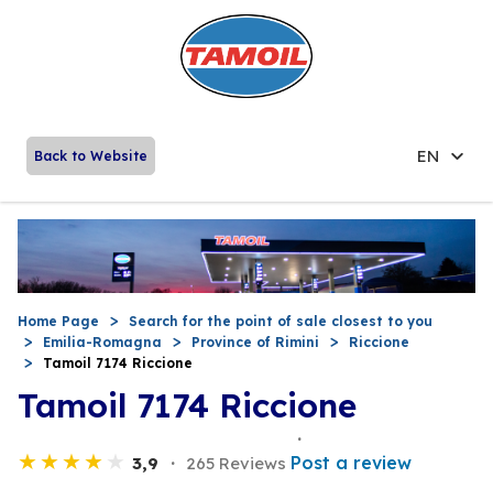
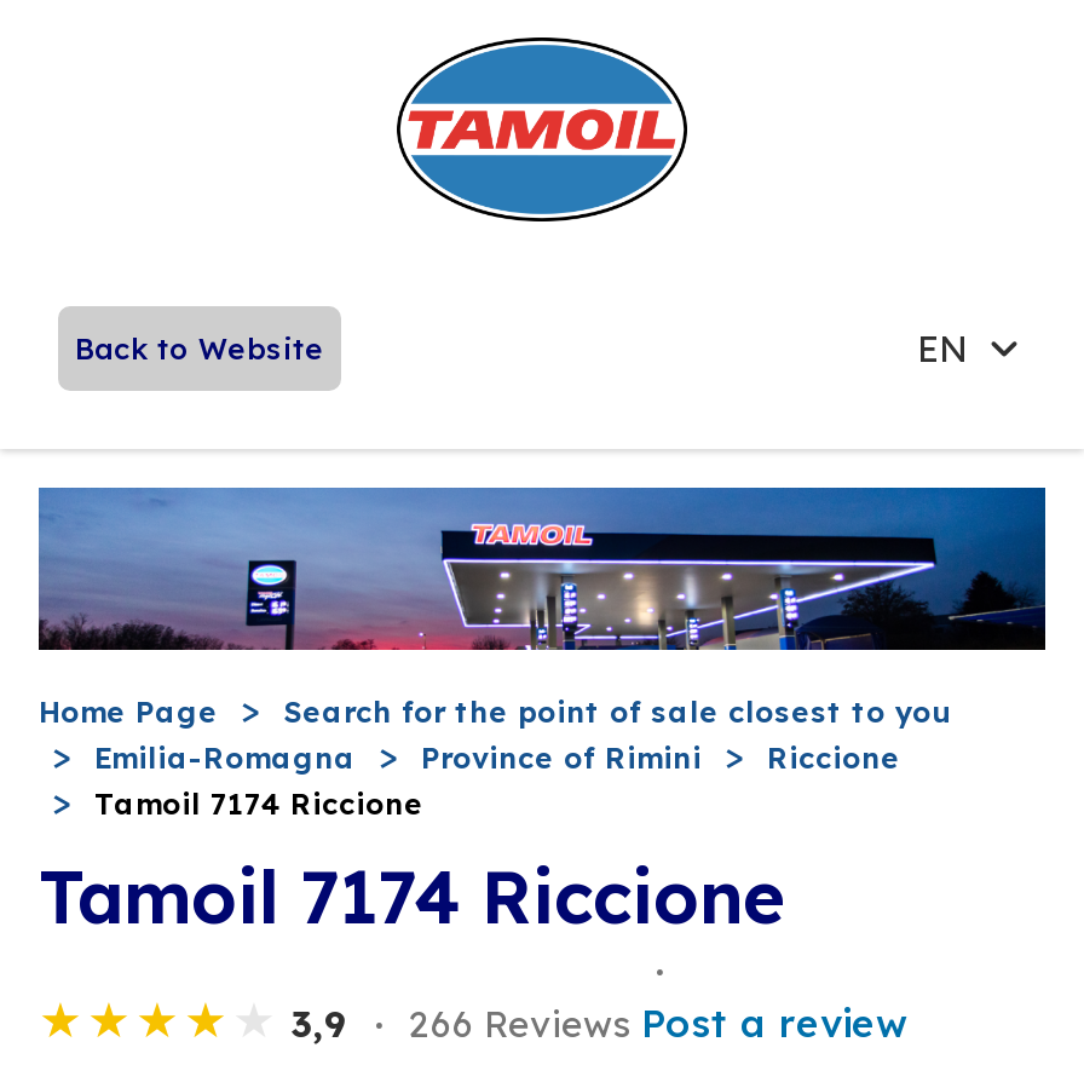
- 265 Reviews Post a review
+ 266 Reviews Post a review
